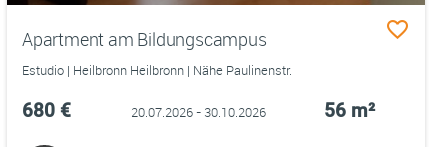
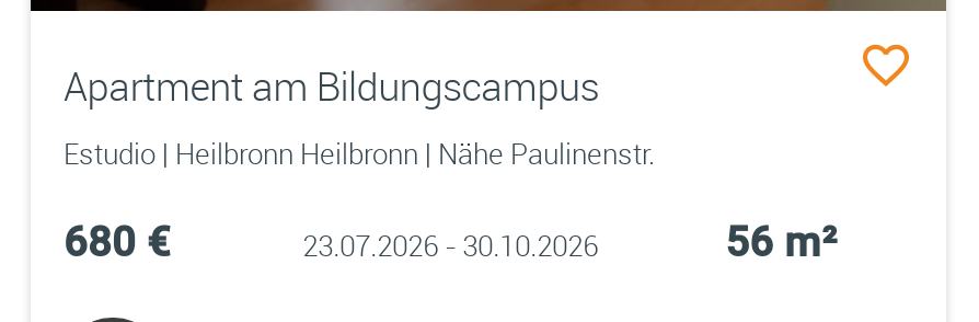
- 20.07.2026 - 30.10.2026
+ 23.07.2026 - 30.10.2026
